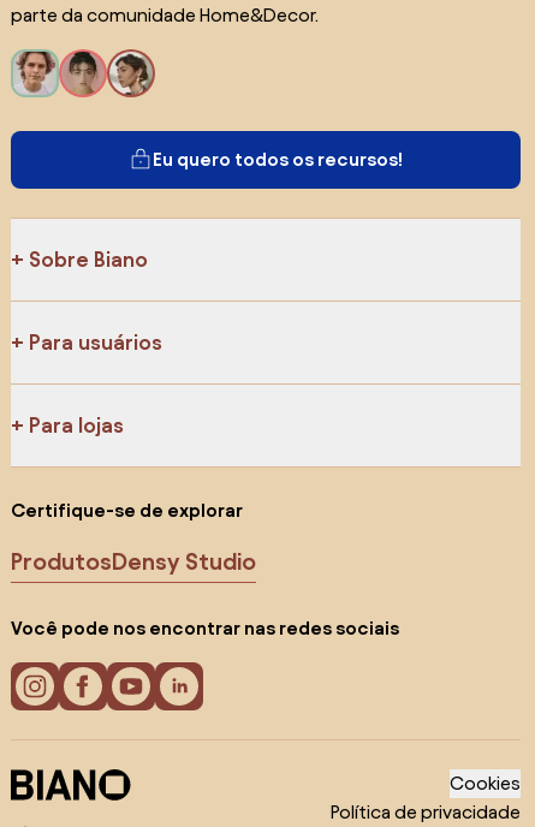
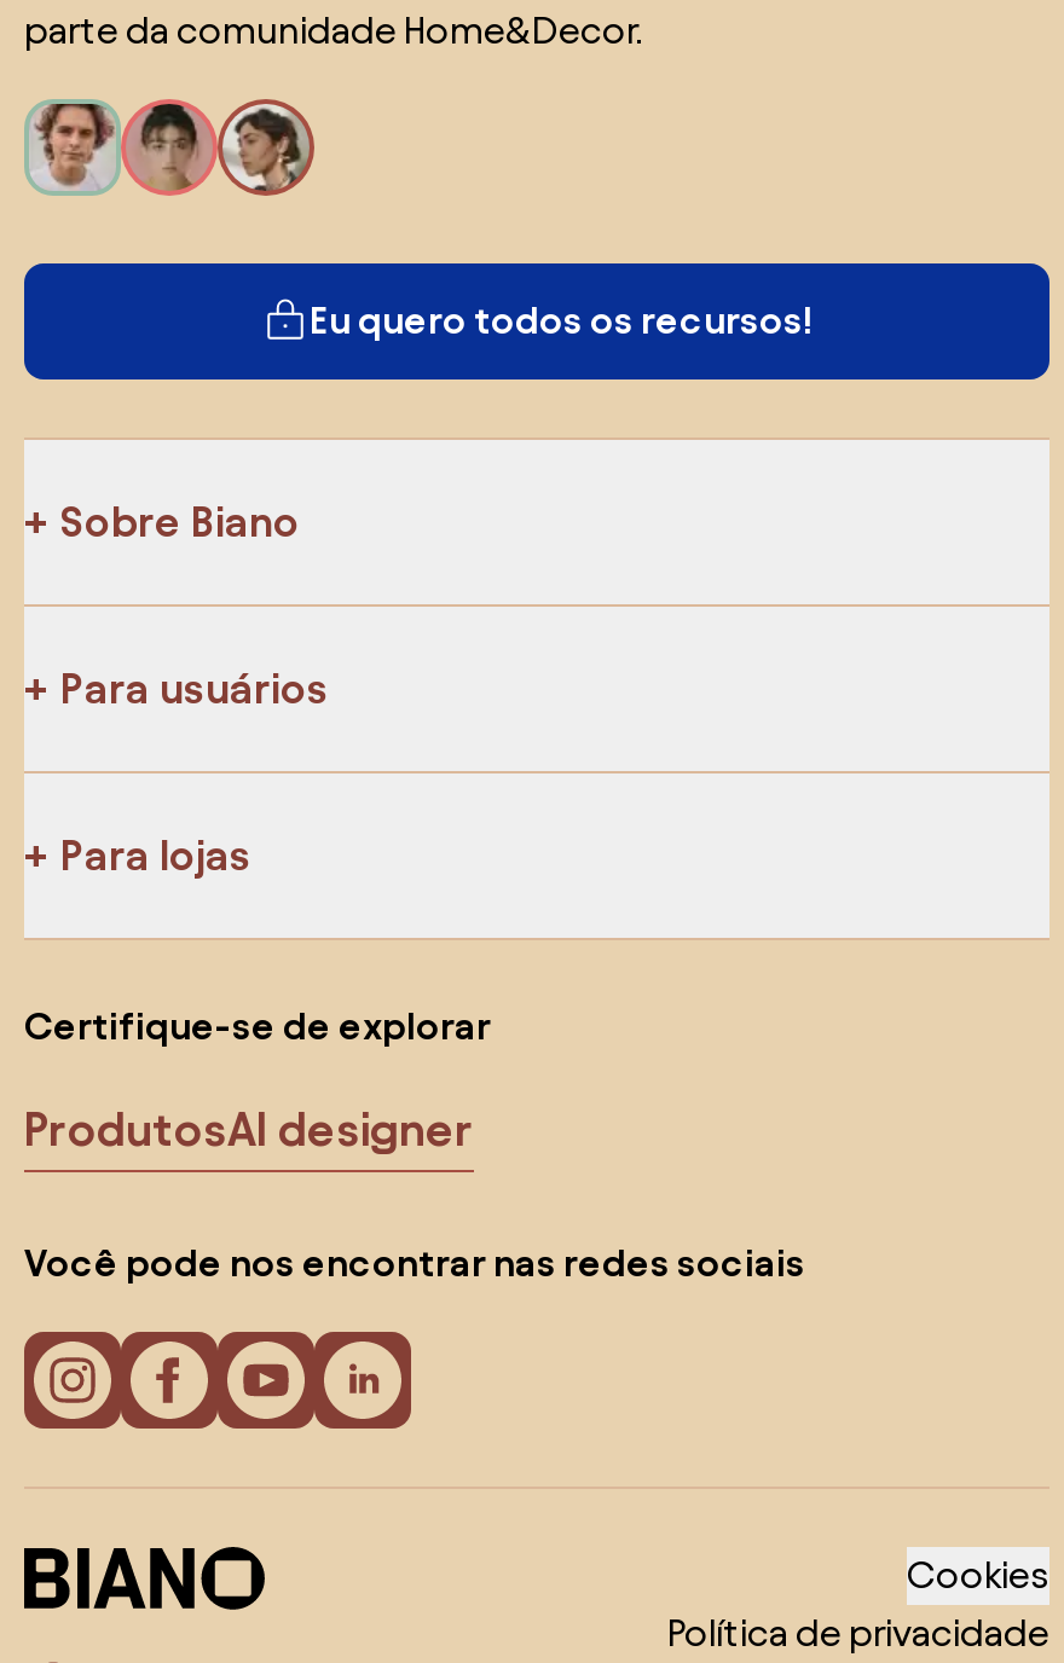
- ProdutosDensy Studio
+ ProdutosAI designer
